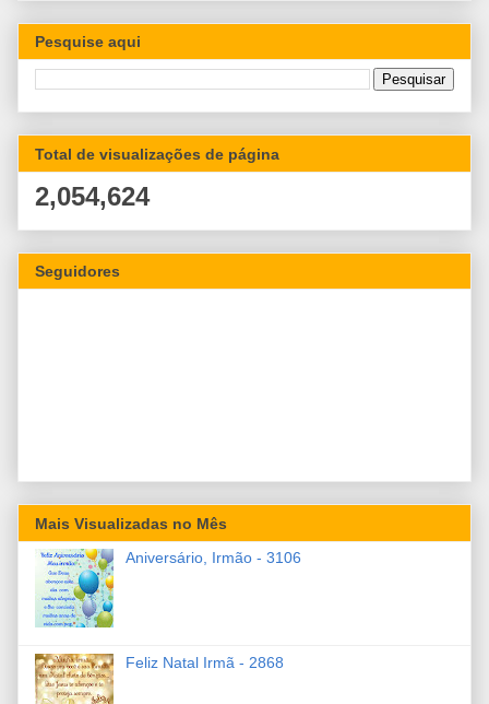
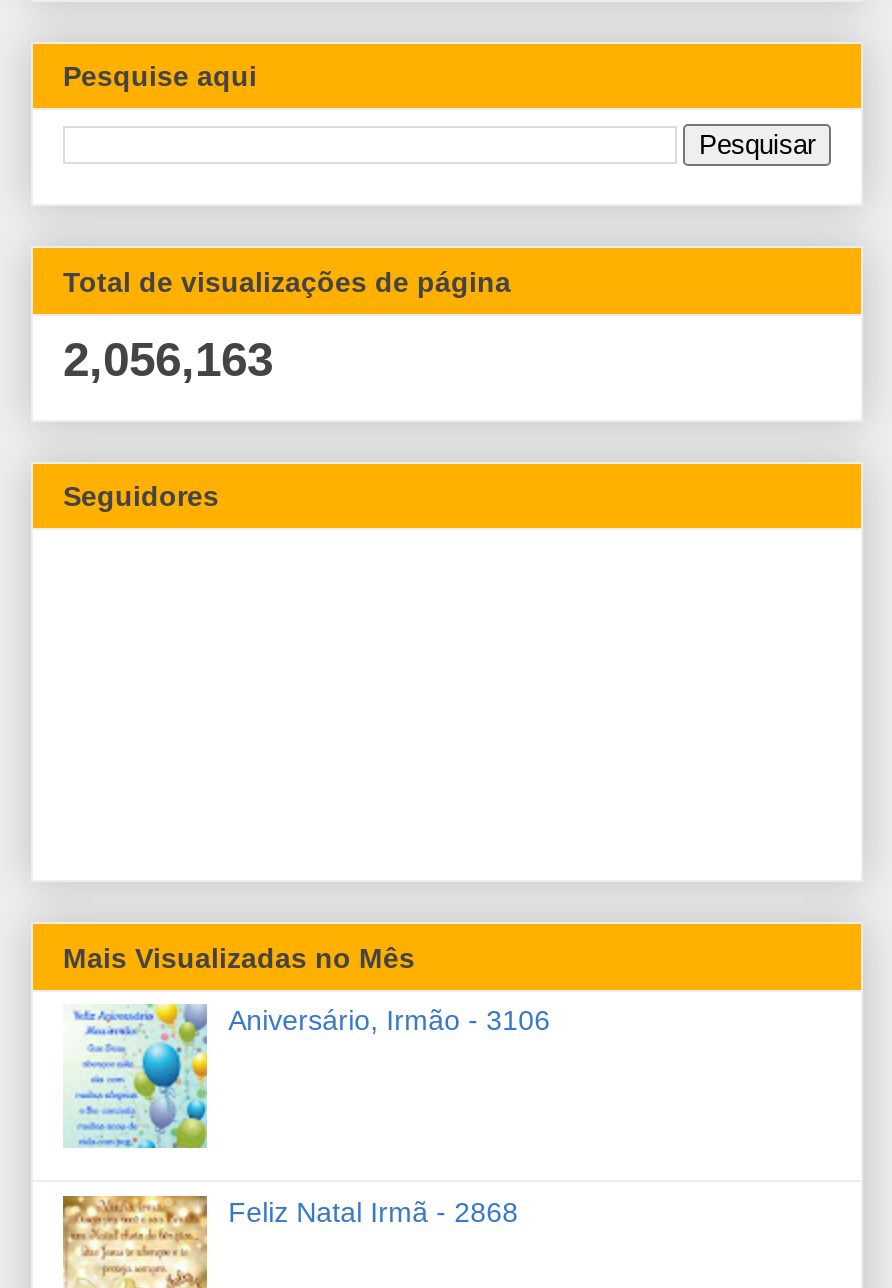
- 2,054,624
+ 2,056,163
